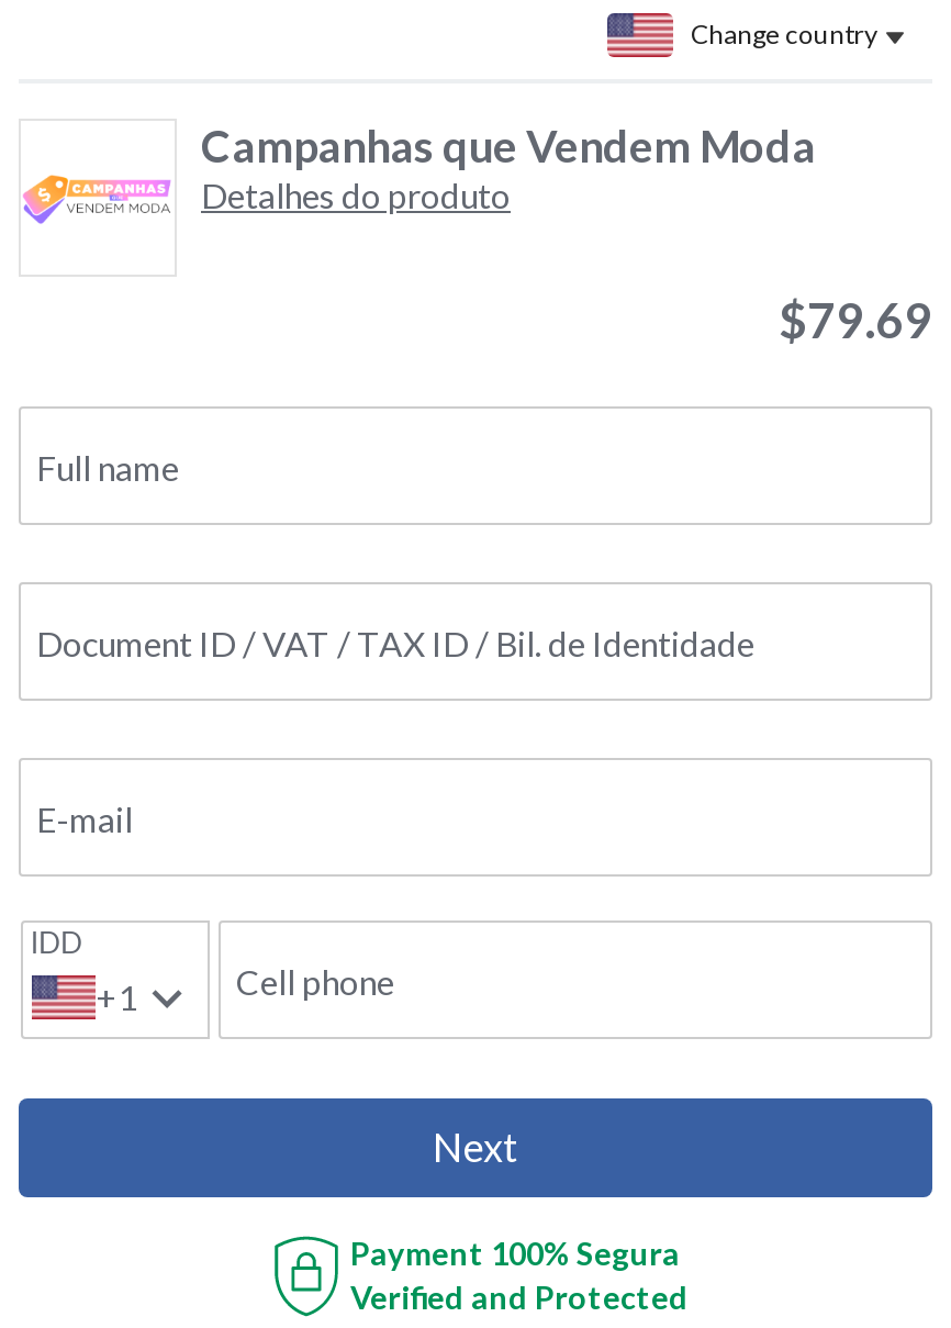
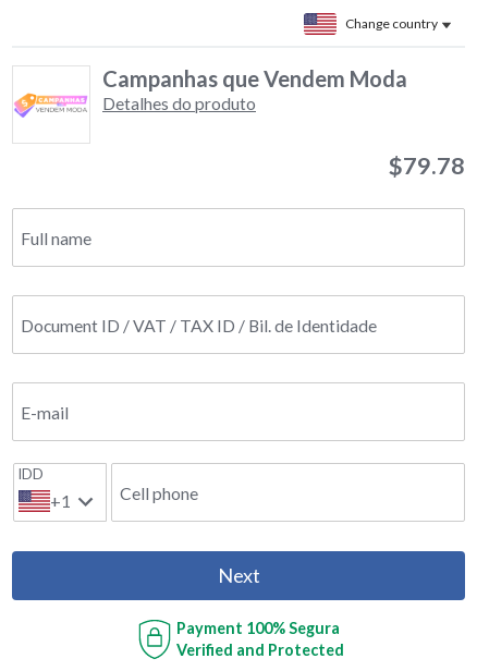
- $79.69
+ $79.78
